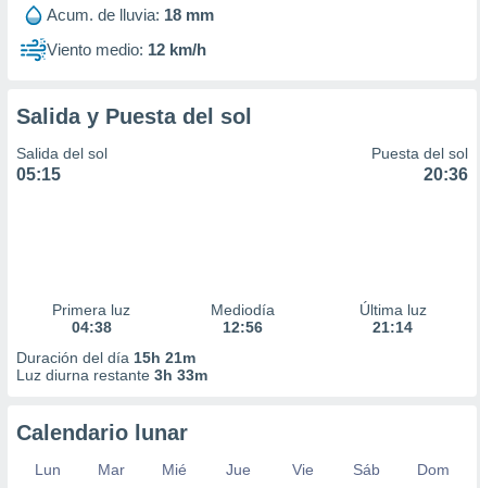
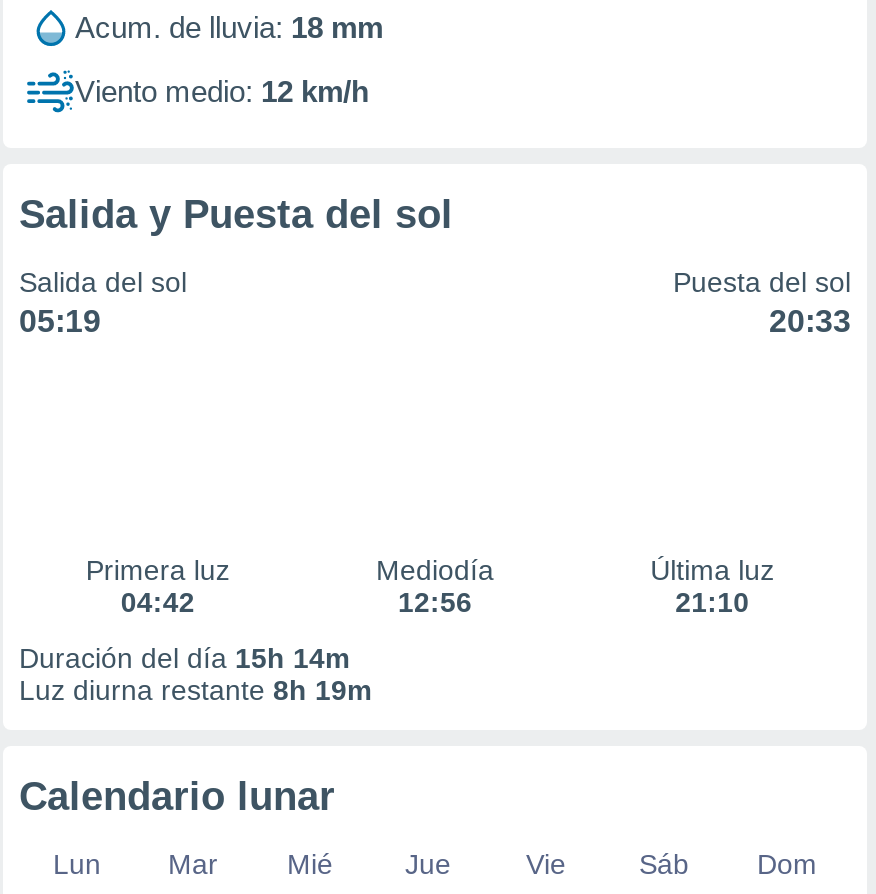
- 05:15
+ 05:19

- 20:36
+ 20:33

- 04:38
+ 04:42

- 21:14
+ 21:10

- Duración del día 15h 21m
+ Duración del día 15h 14m

- Luz diurna restante 3h 33m
+ Luz diurna restante 8h 19m
